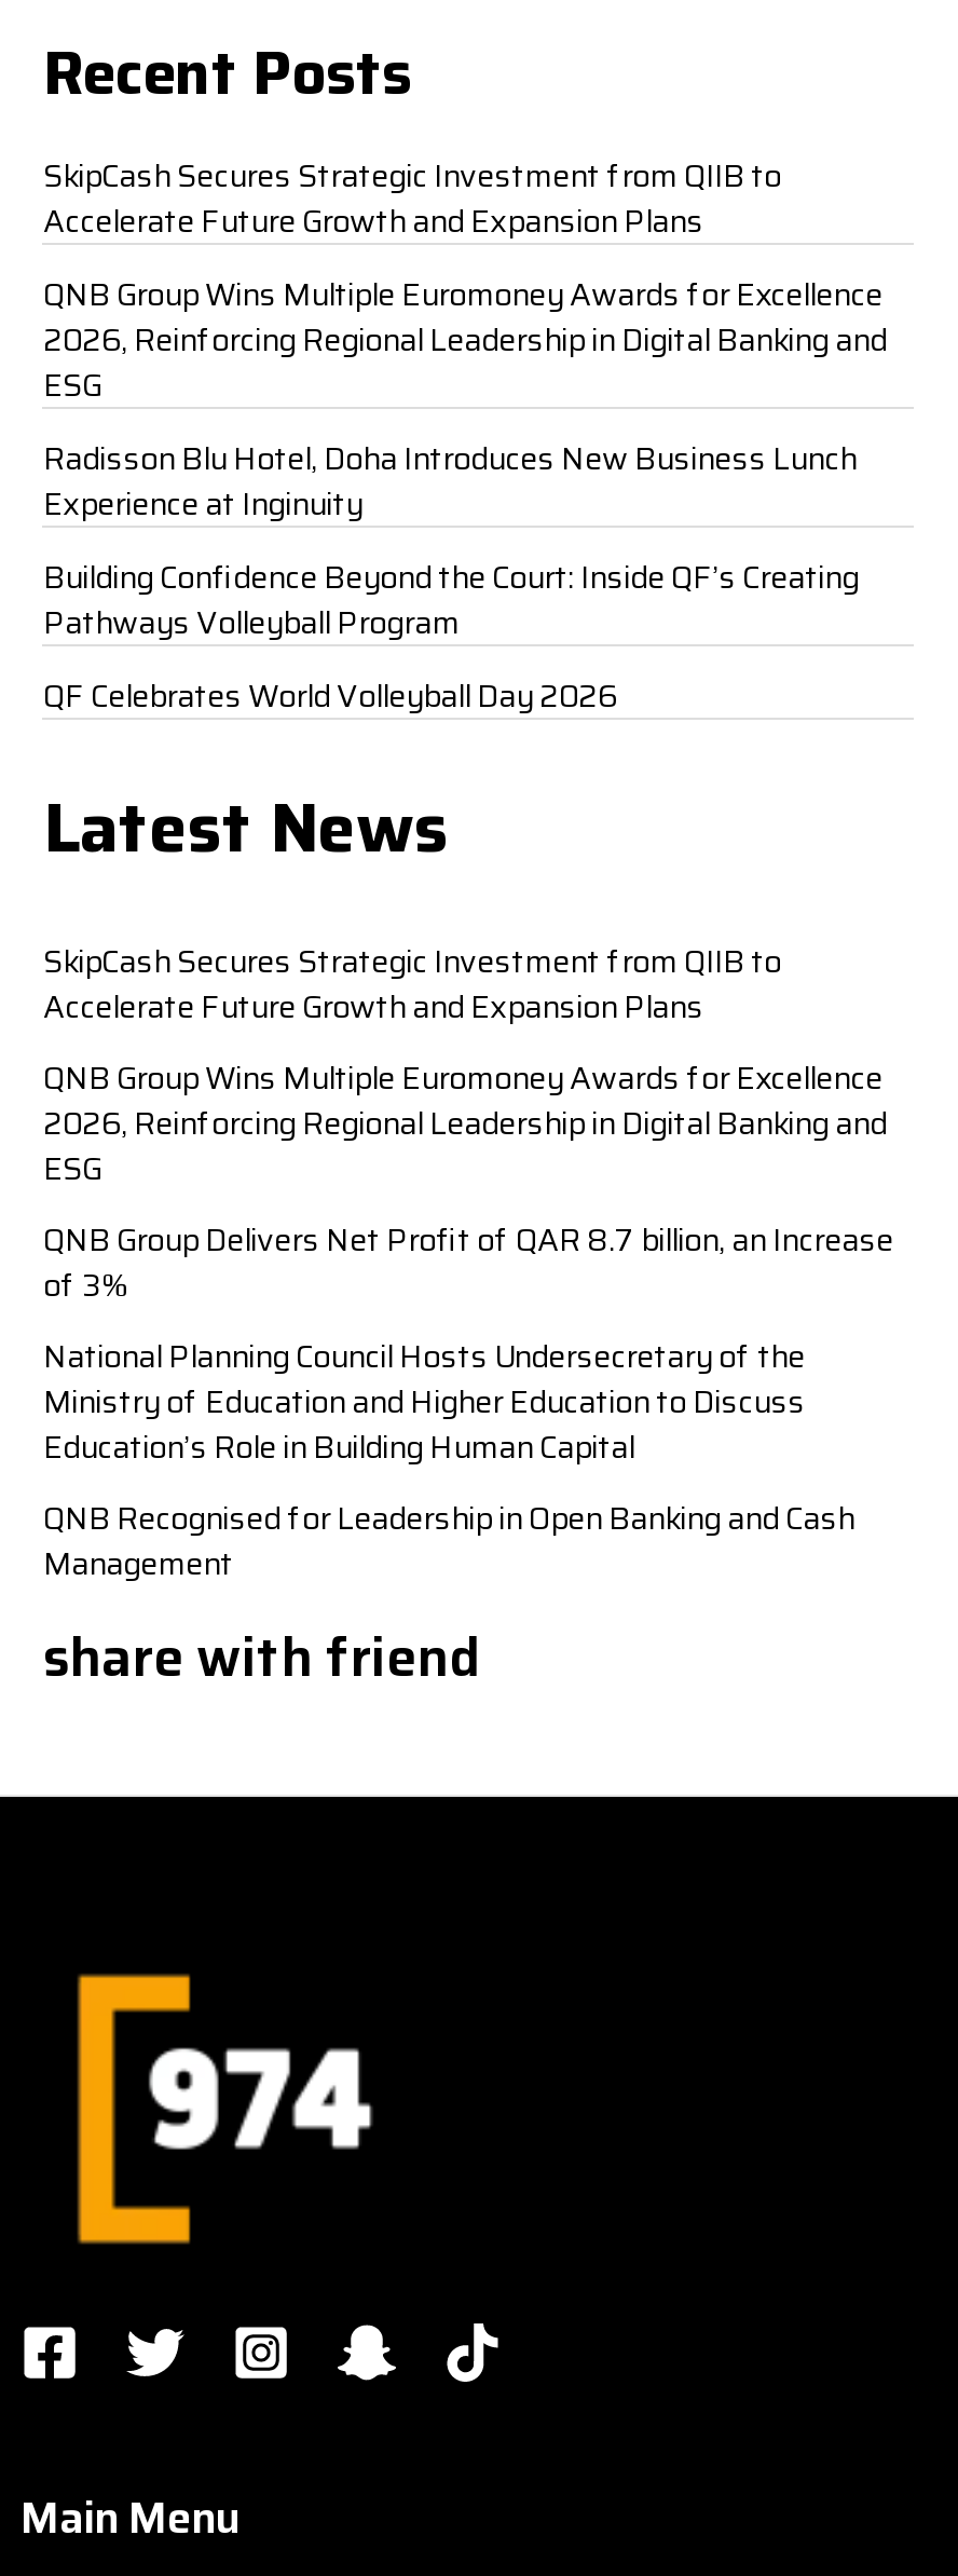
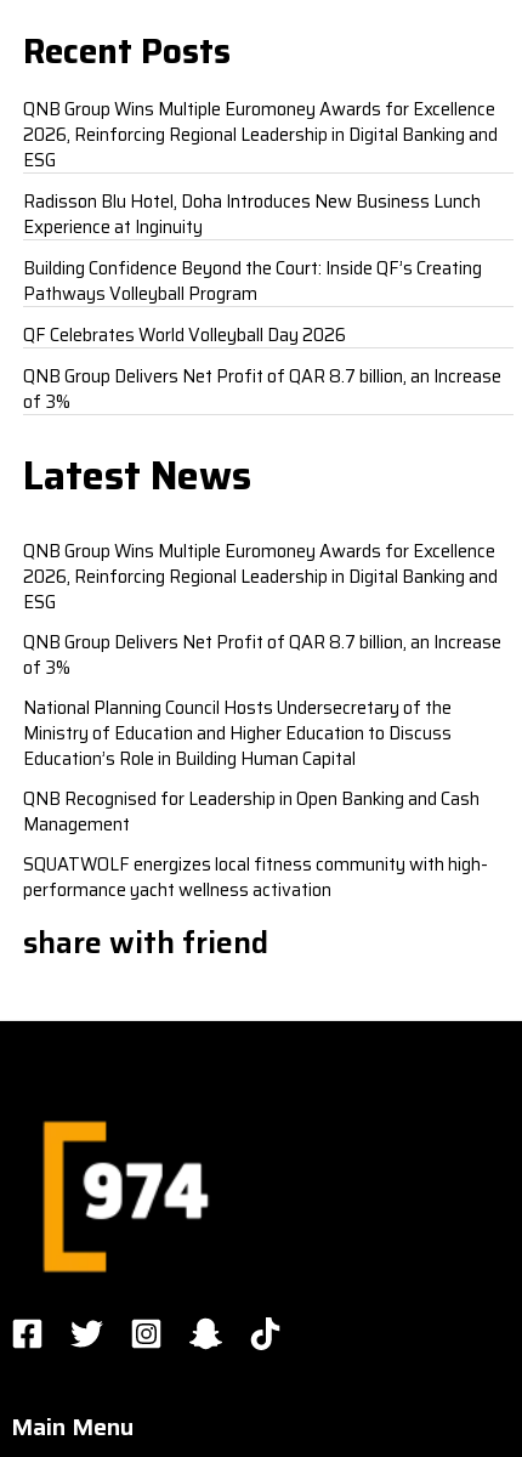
- SkipCash Secures Strategic Investment from QIIB to
- Accelerate Future Growth and Expansion Plans

moved up: QNB Group Wins Multiple Euromoney Awards for Excellence | 2026, Reinforcing Regional Leadership in Digital Banking and | ESG | Radisson Blu Hotel, Doha Introduces New Business Lunch | Experience at Inginuity | Building Confidence Beyond the Court: Inside QF’s Creating | Pathways Volleyball Program | QF Celebrates World Volleyball Day 2026

+ QNB Group Delivers Net Profit of QAR 8.7 billion, an Increase
+ of 3%

- SkipCash Secures Strategic Investment from QIIB to
- Accelerate Future Growth and Expansion Plans

moved up: QNB Group Wins Multiple Euromoney Awards for Excellence | 2026, Reinforcing Regional Leadership in Digital Banking and | ESG | ... | QNB Recognised for Leadership in Open Banking and Cash | Management

+ SQUATWOLF energizes local fitness community with high-
+ performance yacht wellness activation
